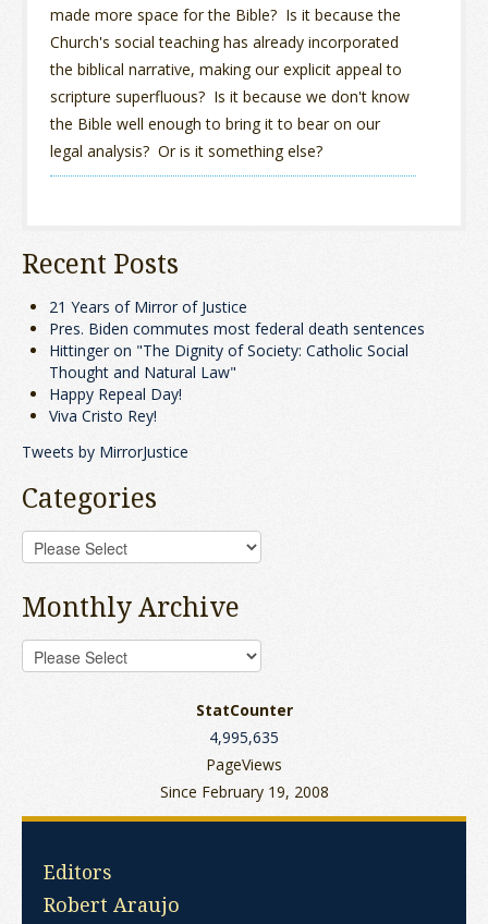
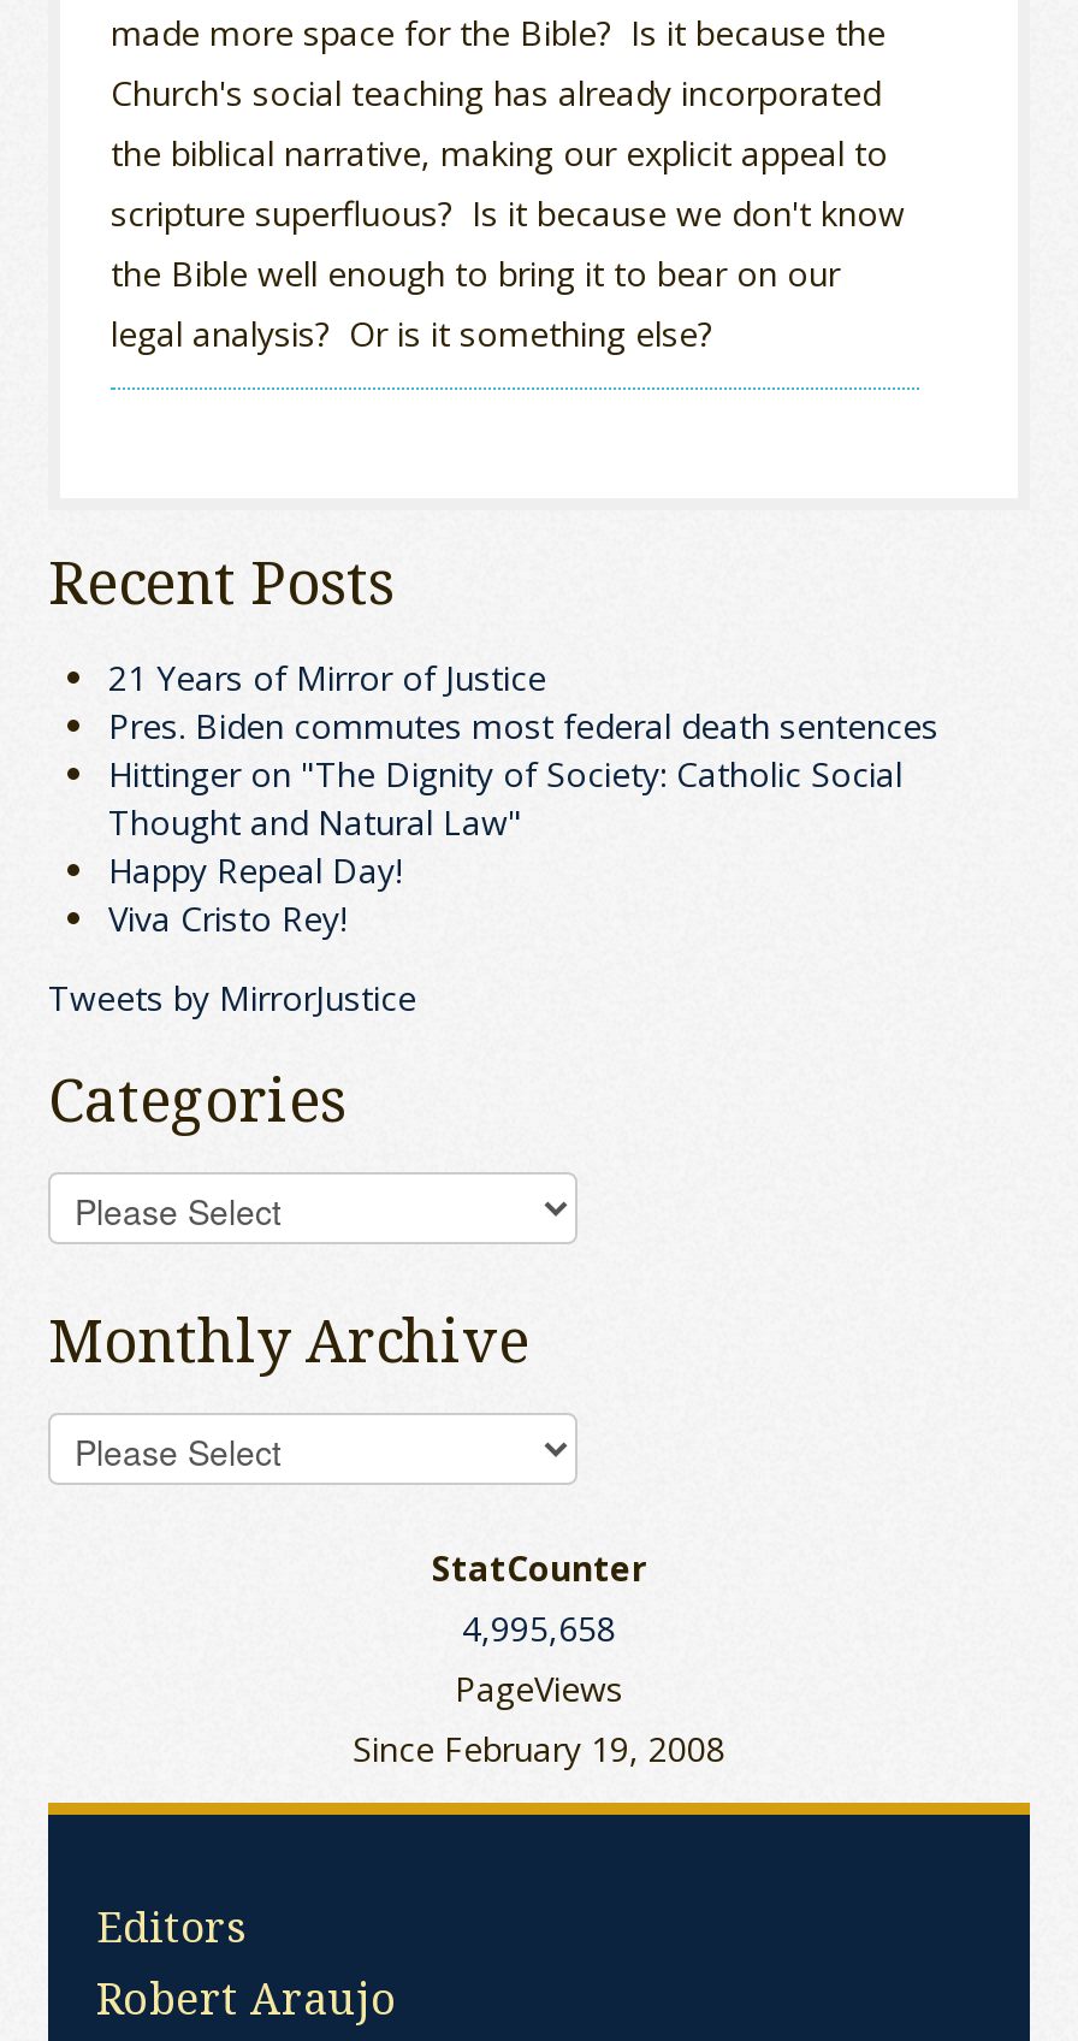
- 4,995,635
+ 4,995,658
